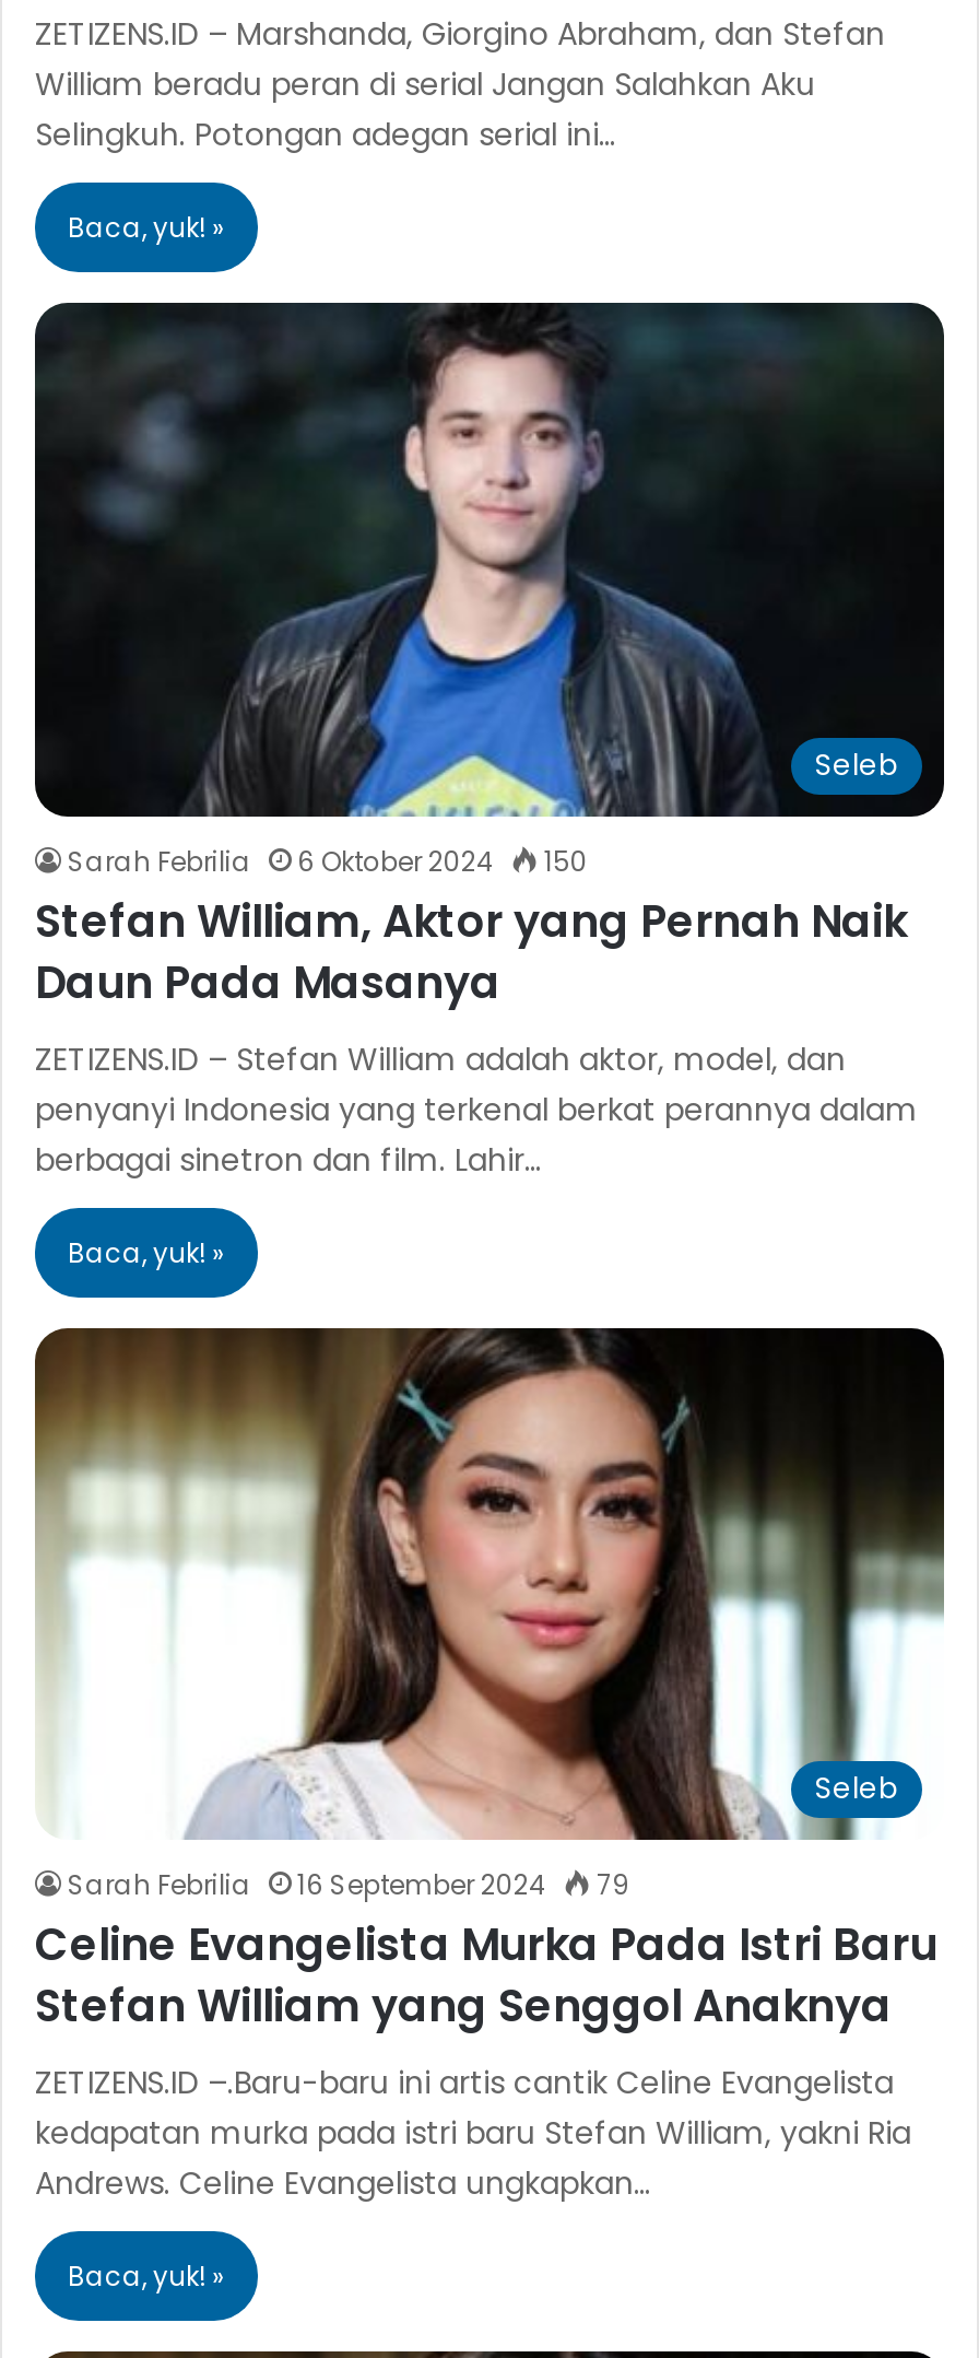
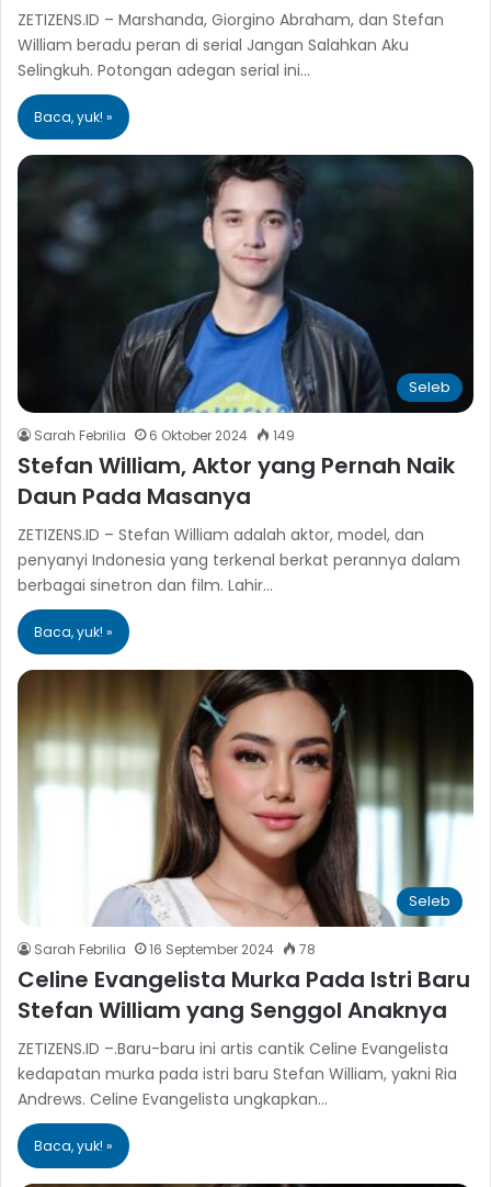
- Sarah Febrilia 6 Oktober 2024 150
+ Sarah Febrilia 6 Oktober 2024 149

- Sarah Febrilia 16 September 2024 79
+ Sarah Febrilia 16 September 2024 78
